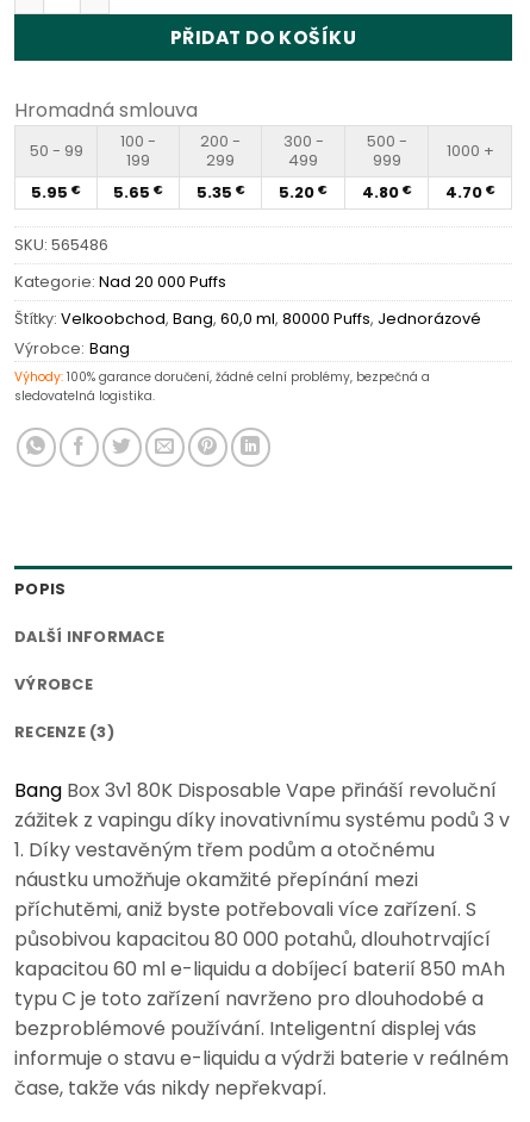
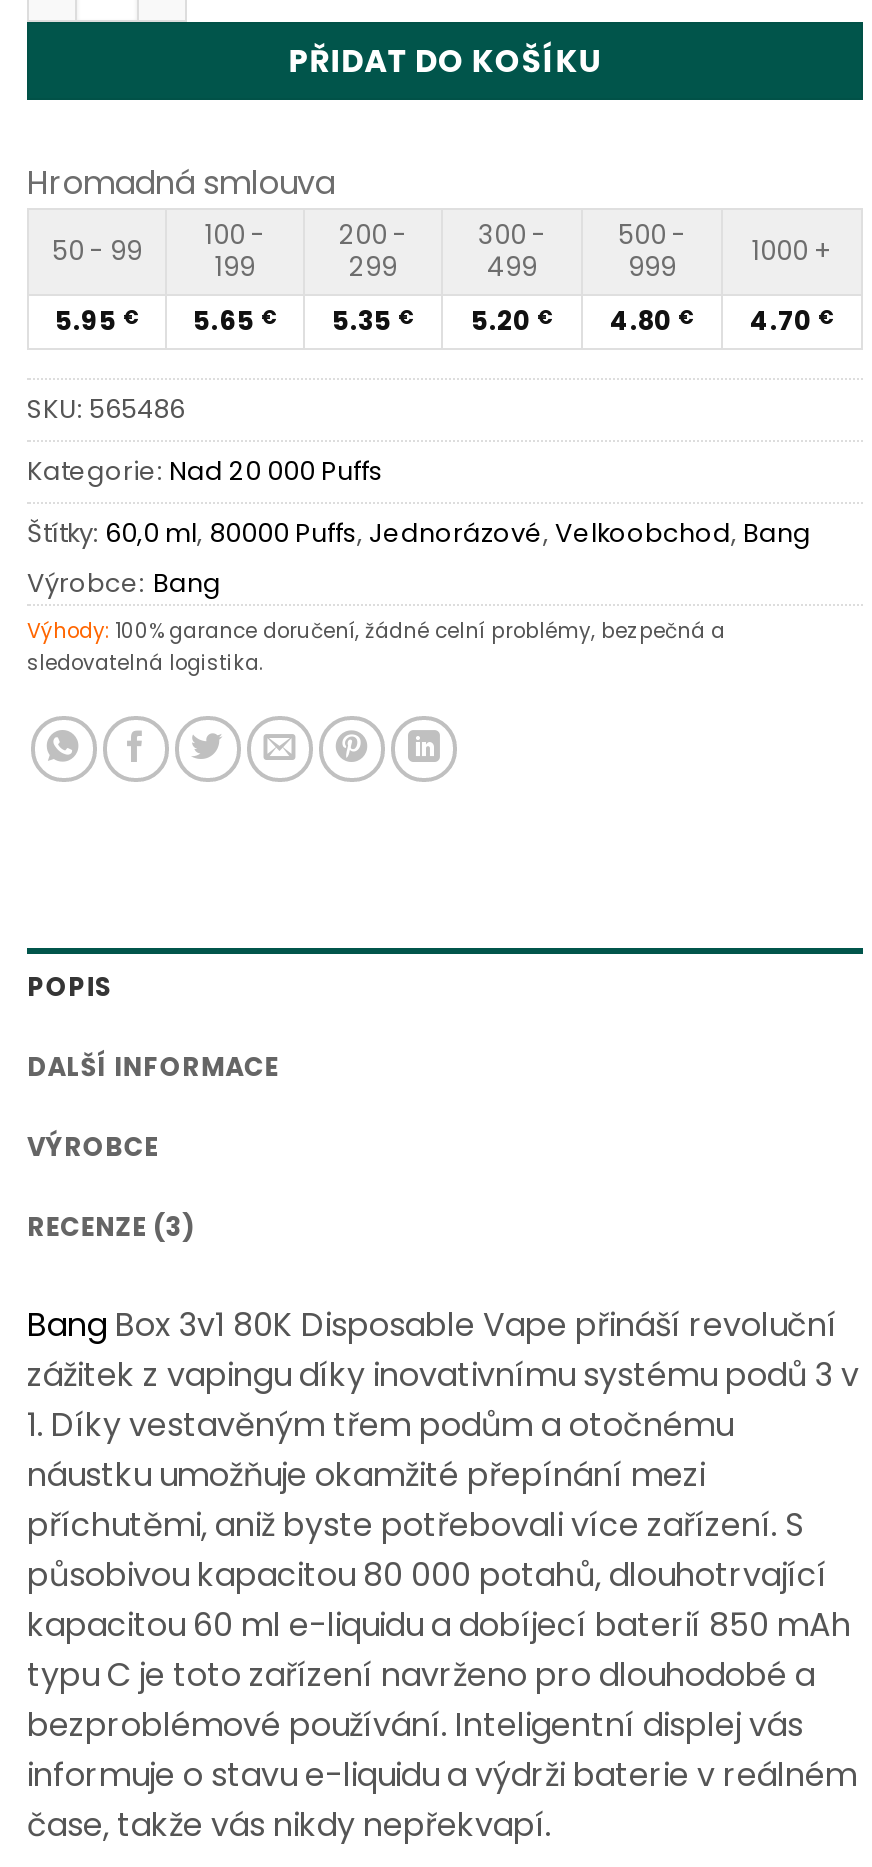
- Štítky: Velkoobchod, Bang, 60,0 ml, 80000 Puffs, Jednorázové
+ Štítky: 60,0 ml, 80000 Puffs, Jednorázové, Velkoobchod, Bang
